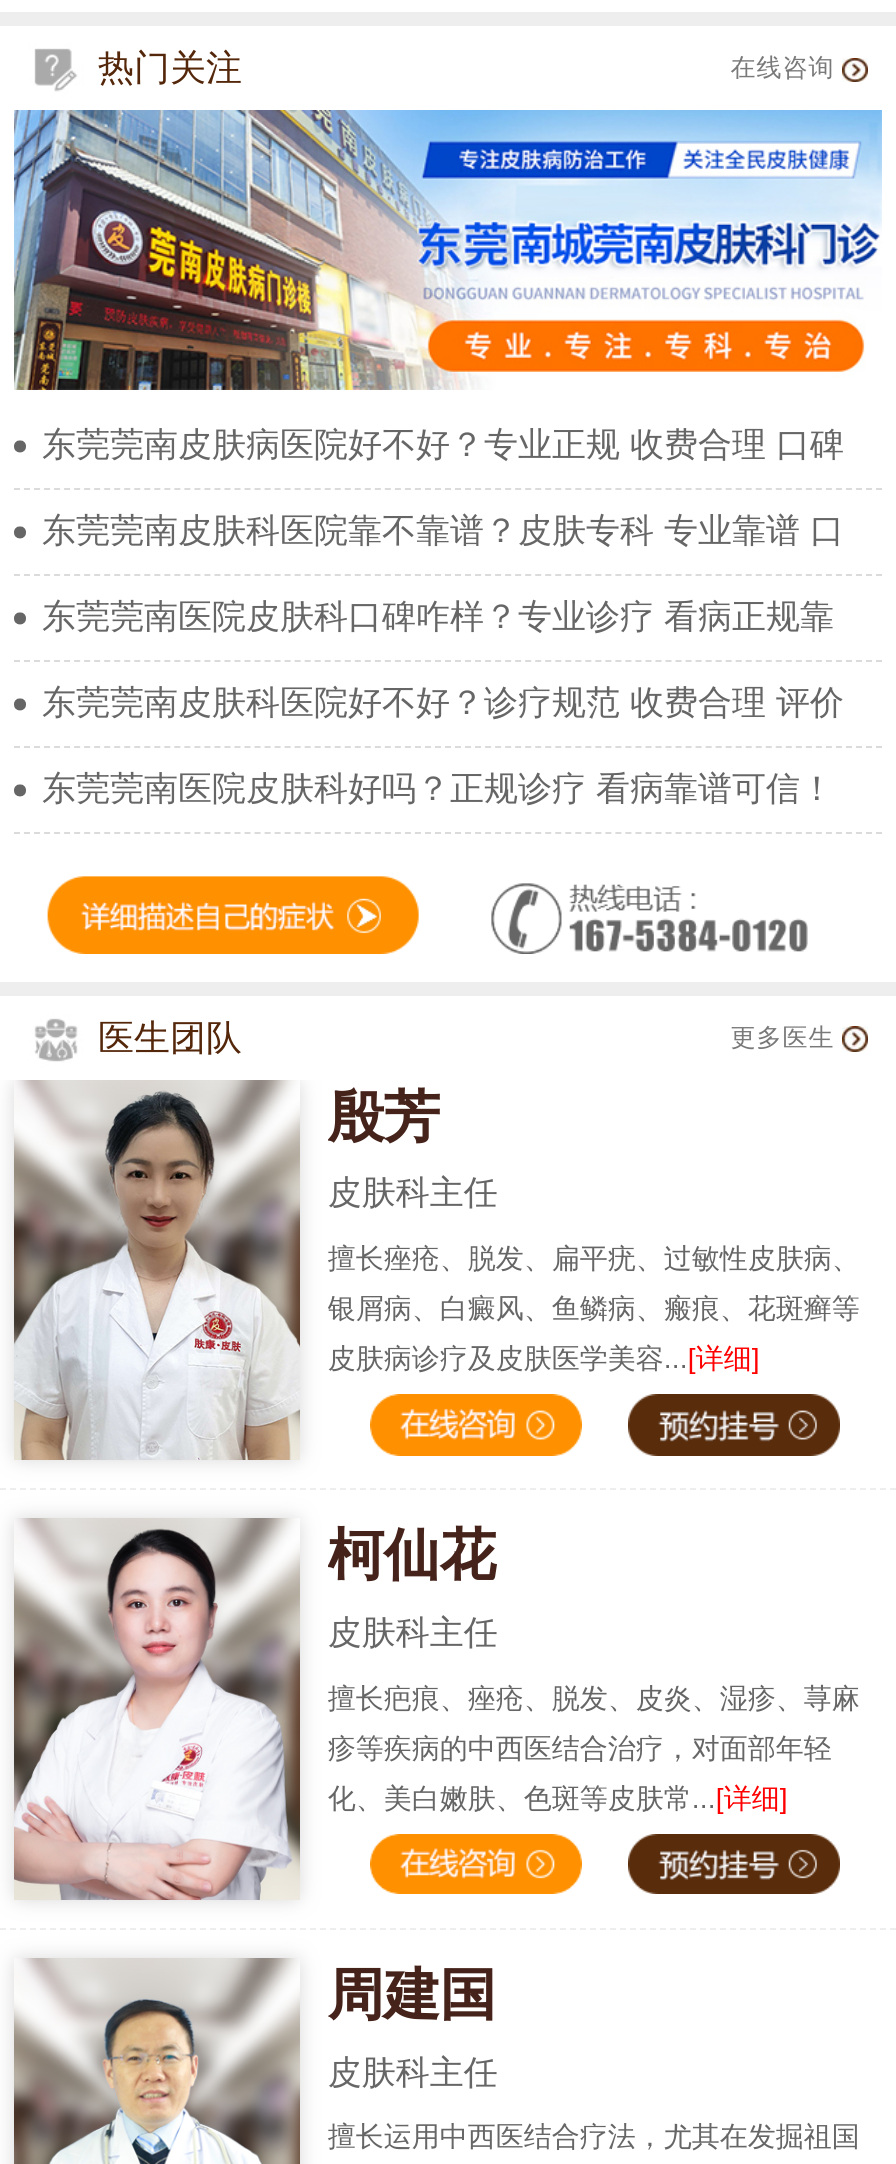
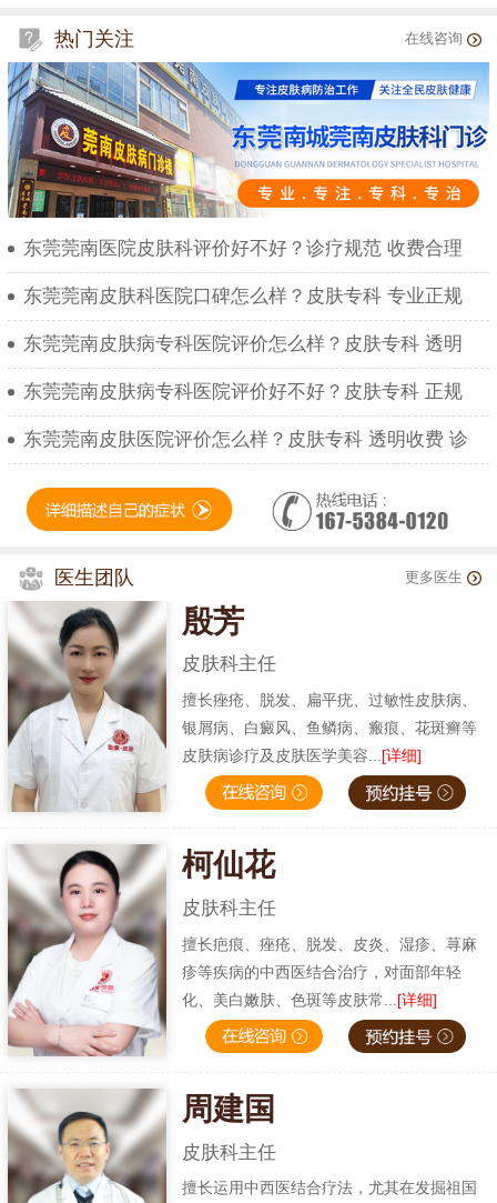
- 东莞莞南皮肤病医院好不好？专业正规 收费合理 口碑
+ 东莞莞南医院皮肤科评价好不好？诊疗规范 收费合理

- 东莞莞南皮肤科医院靠不靠谱？皮肤专科 专业靠谱 口
+ 东莞莞南皮肤科医院口碑怎么样？皮肤专科 专业正规

- 东莞莞南医院皮肤科口碑咋样？专业诊疗 看病正规靠
+ 东莞莞南皮肤病专科医院评价怎么样？皮肤专科 透明

- 东莞莞南皮肤科医院好不好？诊疗规范 收费合理 评价
+ 东莞莞南皮肤病专科医院评价好不好？皮肤专科 正规

- 东莞莞南医院皮肤科好吗？正规诊疗 看病靠谱可信！
+ 东莞莞南皮肤医院评价怎么样？皮肤专科 透明收费 诊
